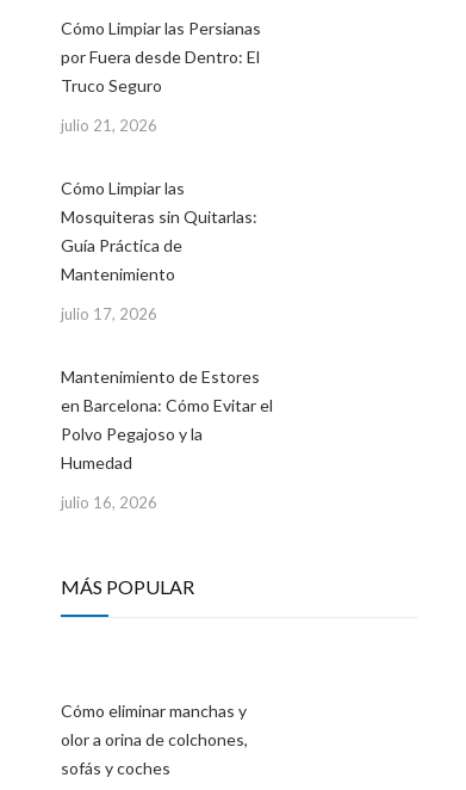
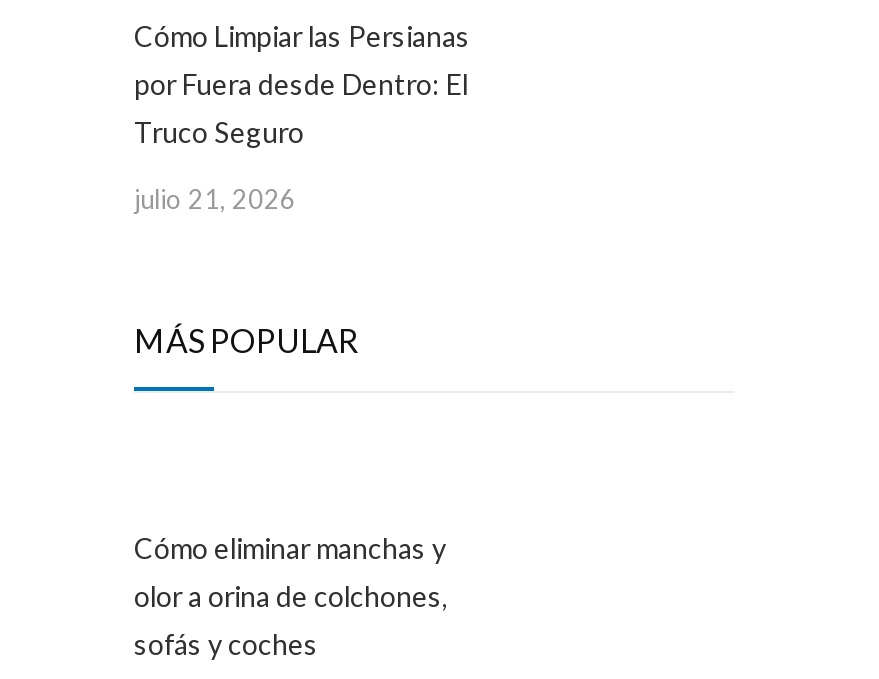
- Cómo Limpiar las
- Mosquiteras sin Quitarlas:
- Guía Práctica de
- Mantenimiento
- julio 17, 2026
- Mantenimiento de Estores
- en Barcelona: Cómo Evitar el
- Polvo Pegajoso y la
- Humedad
- julio 16, 2026
